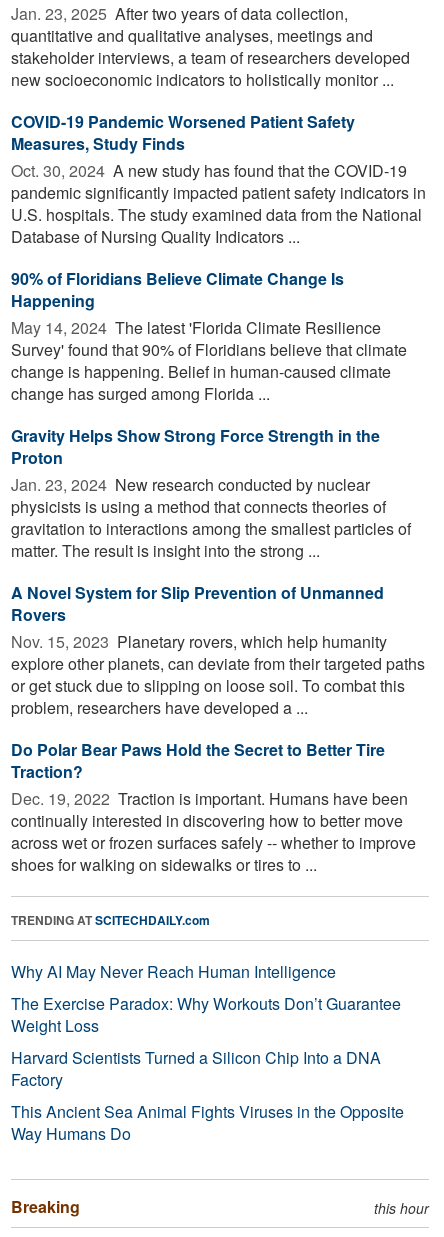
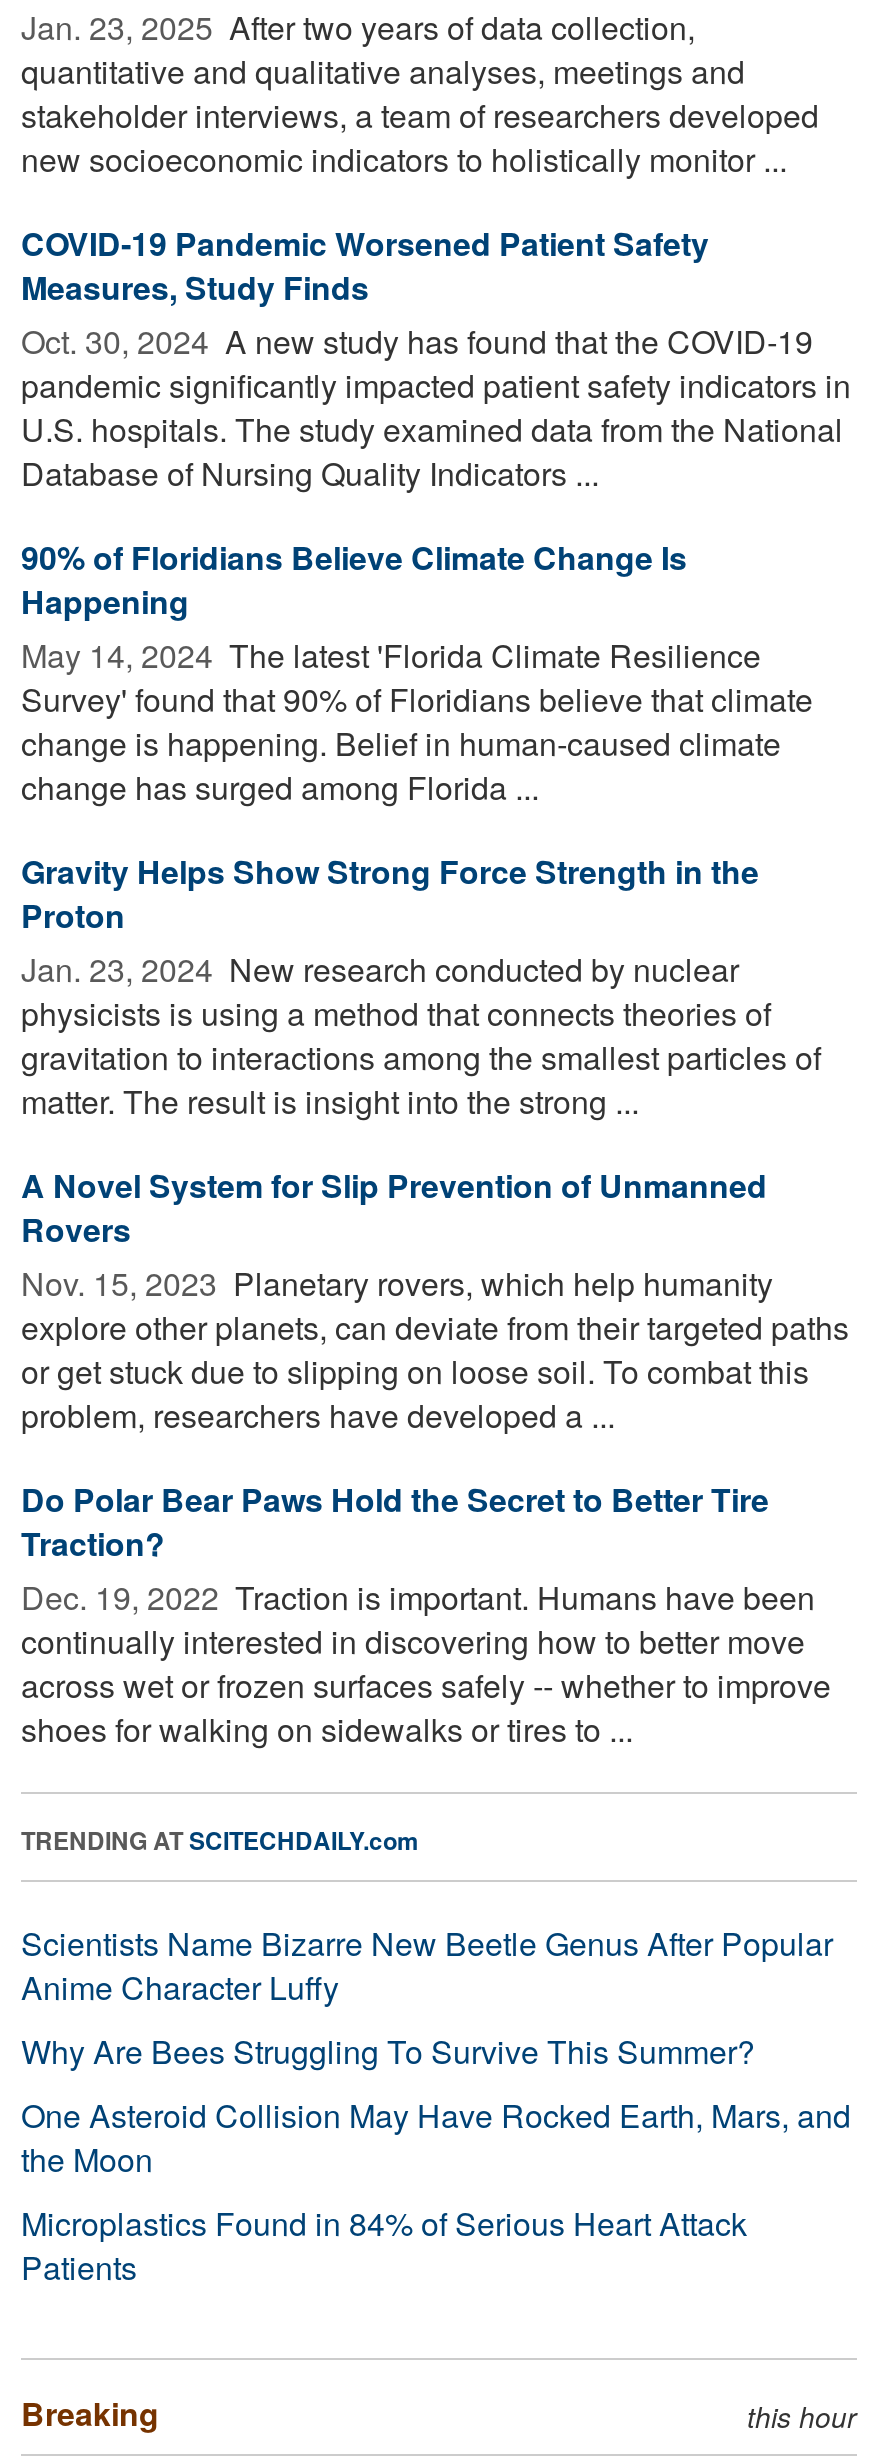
- Why AI May Never Reach Human Intelligence
- The Exercise Paradox: Why Workouts Don’t Guarantee
- Weight Loss
- Harvard Scientists Turned a Silicon Chip Into a DNA
- Factory
- This Ancient Sea Animal Fights Viruses in the Opposite
- Way Humans Do
+ Scientists Name Bizarre New Beetle Genus After Popular
+ Anime Character Luffy
+ Why Are Bees Struggling To Survive This Summer?
+ One Asteroid Collision May Have Rocked Earth, Mars, and
+ the Moon
+ Microplastics Found in 84% of Serious Heart Attack
+ Patients
